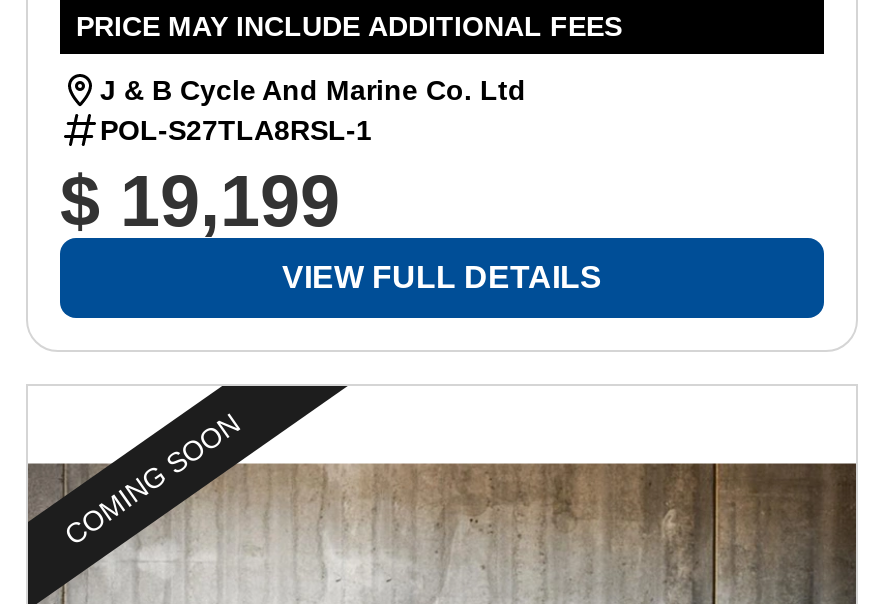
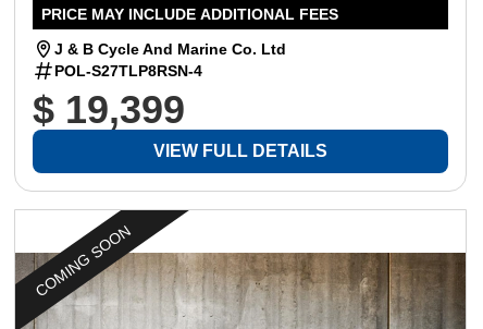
- POL-S27TLA8RSL-1
- $ 19,199
+ POL-S27TLP8RSN-4
+ $ 19,399
